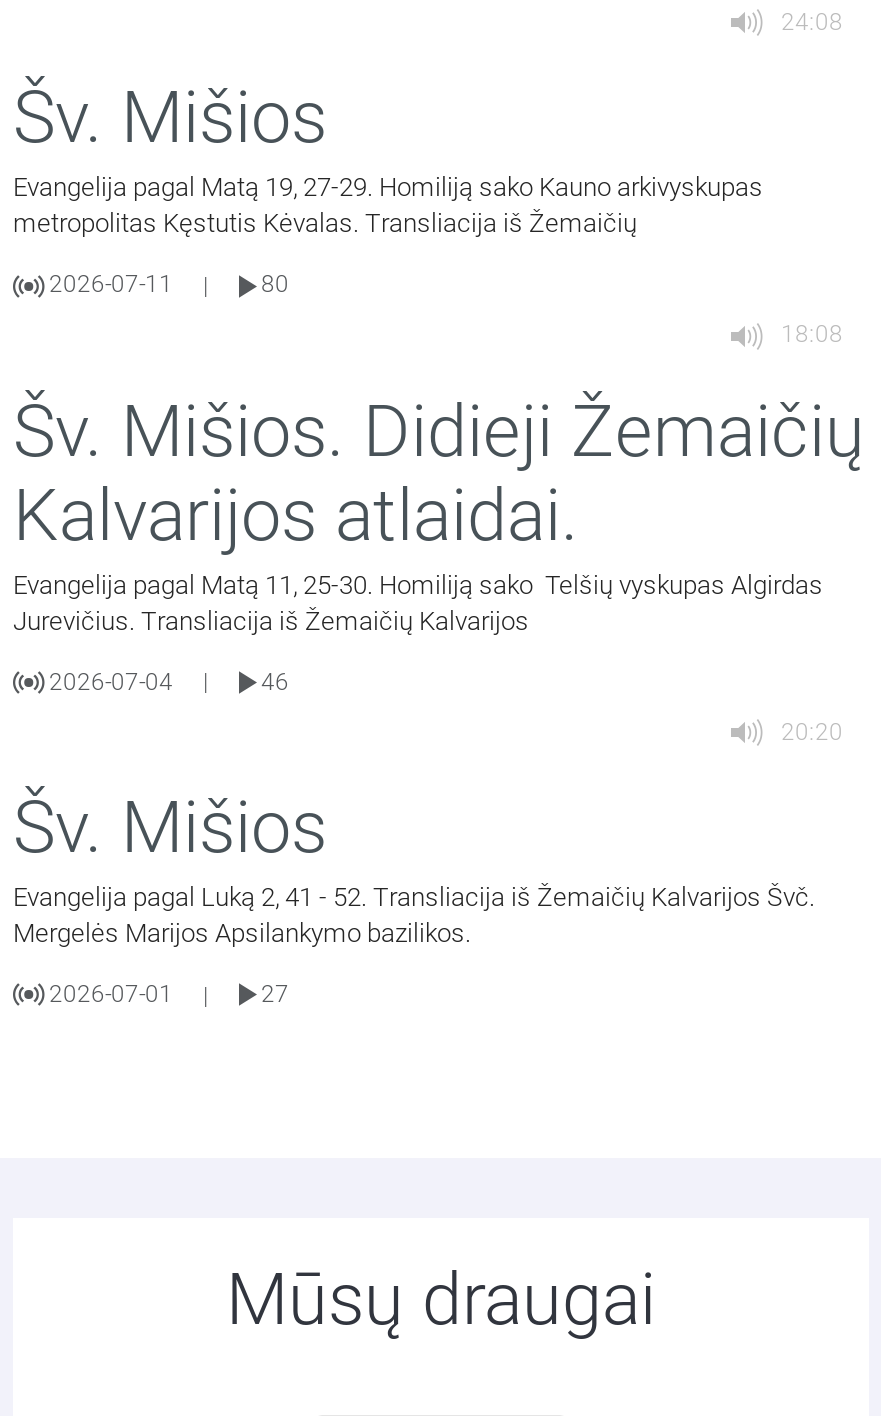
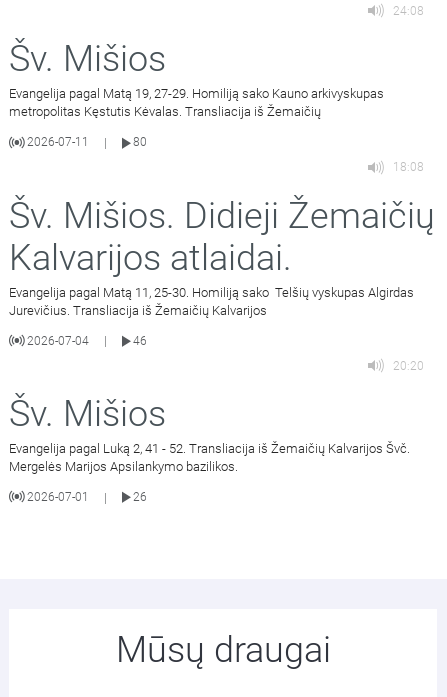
- 27
+ 26
